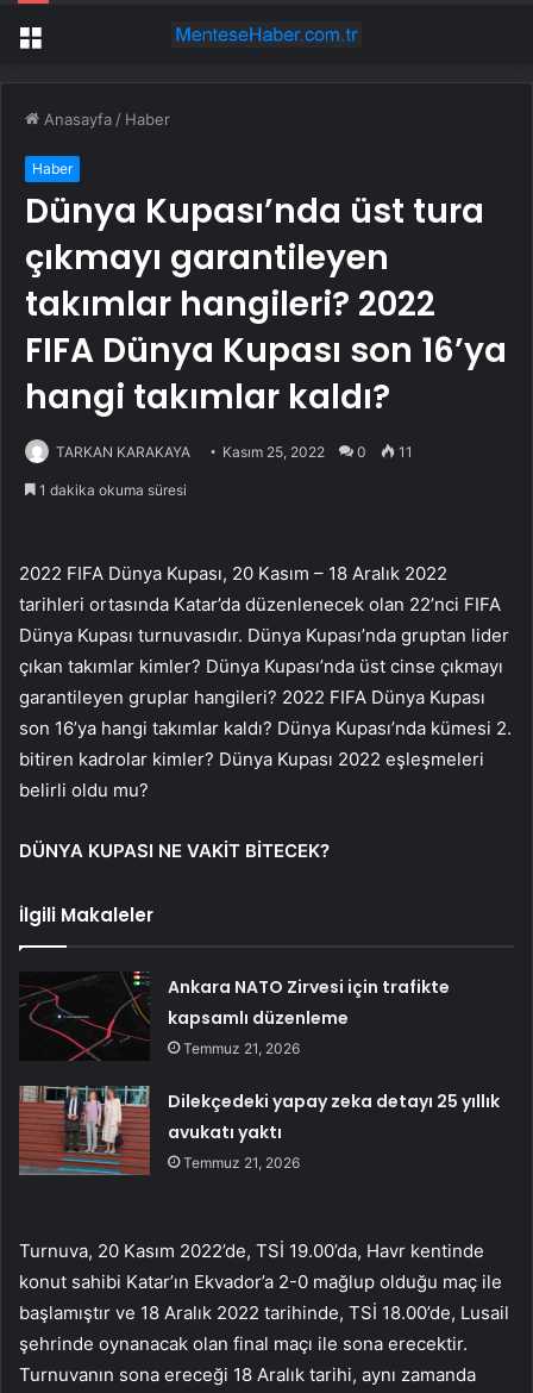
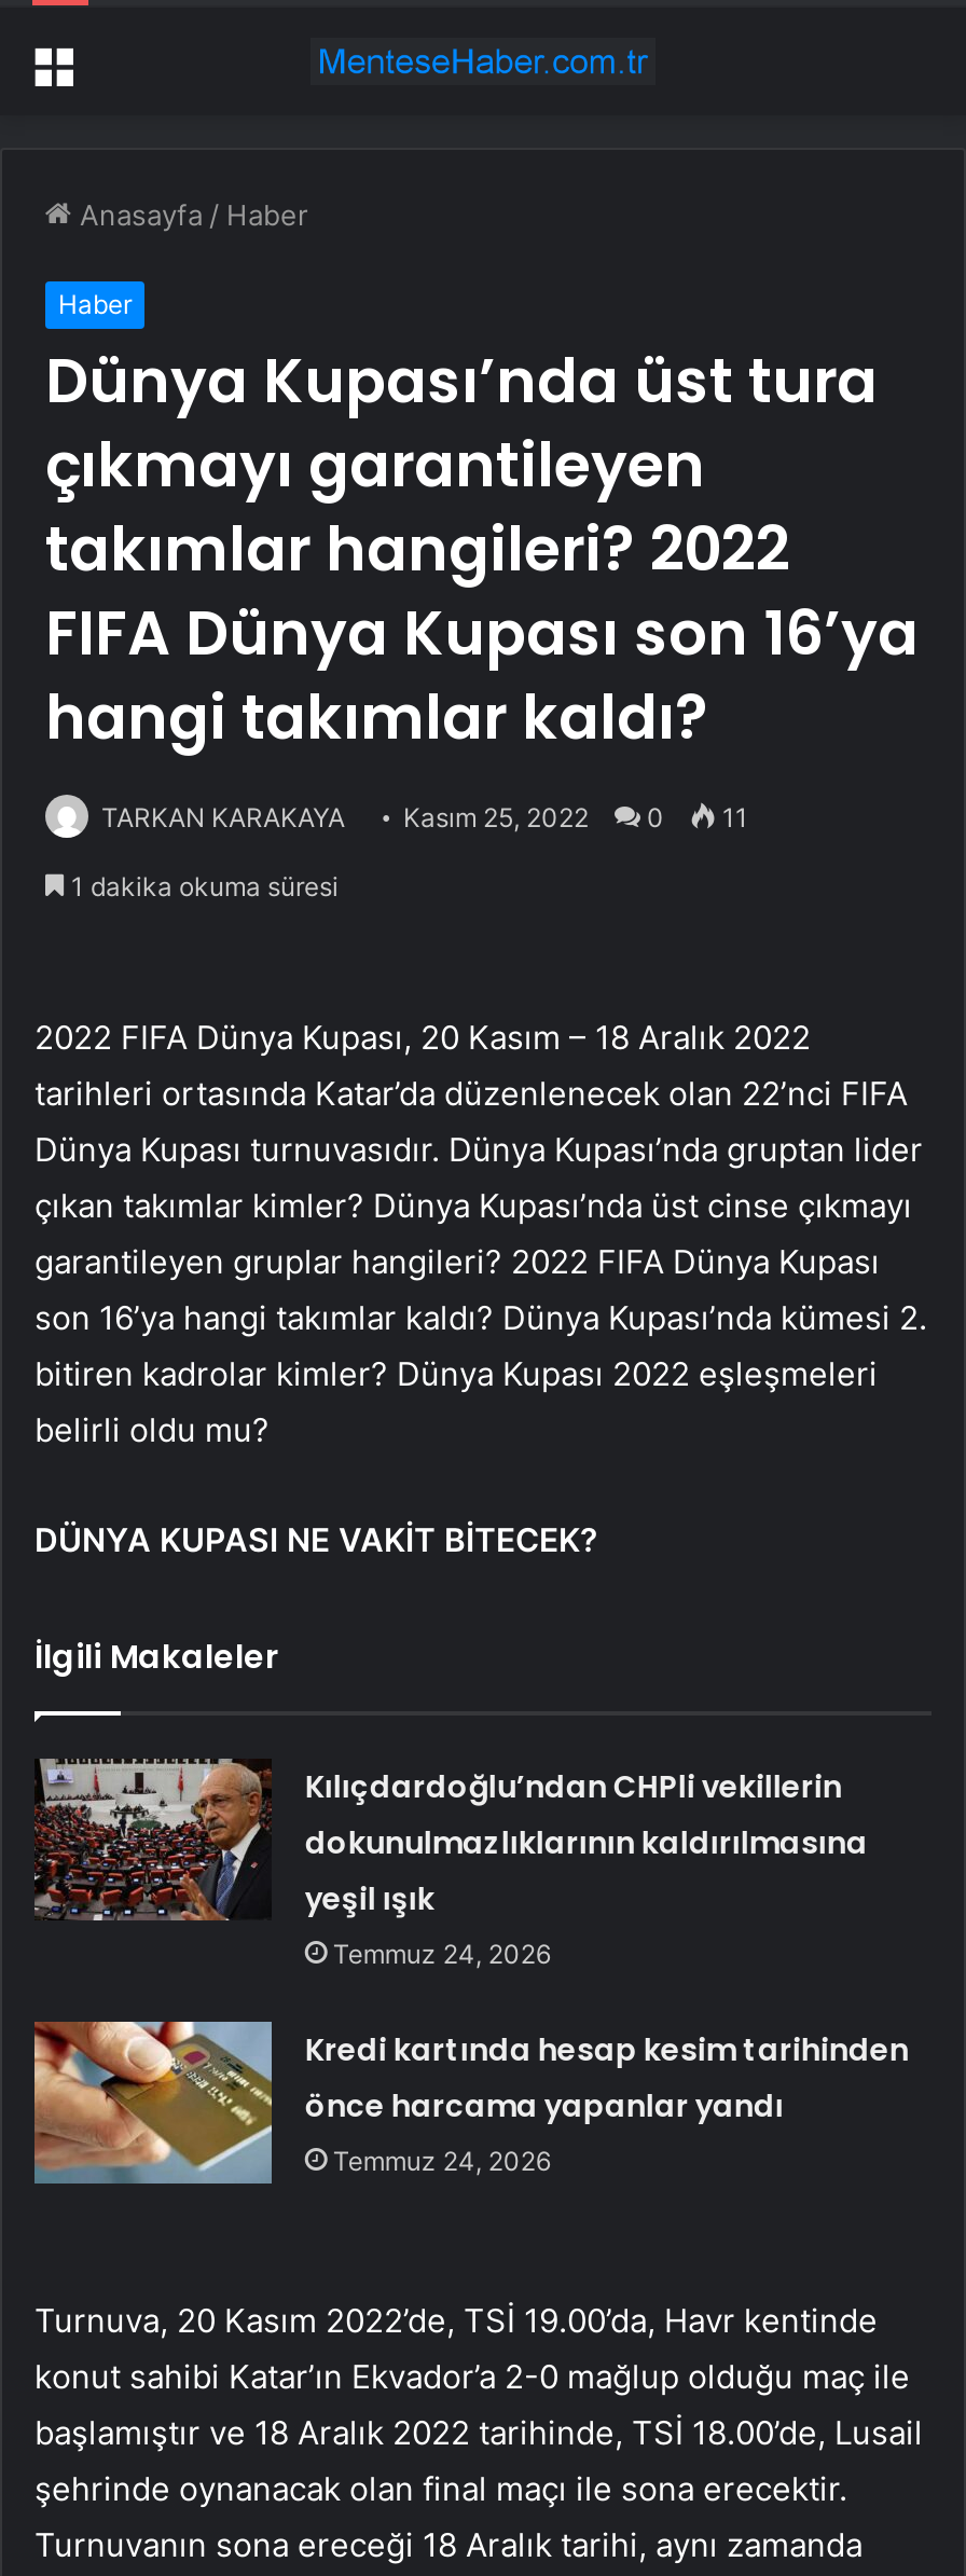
- [image]
- Ankara NATO Zirvesi için trafikte
- kapsamlı düzenleme
- Temmuz 21, 2026
+ [image]
+ Kılıçdardoğlu’ndan CHPli vekillerin
+ dokunulmazlıklarının kaldırılmasına
+ yeşil ışık
+ Temmuz 24, 2026

- [image]
- Dilekçedeki yapay zeka detayı 25 yıllık
- avukatı yaktı
- Temmuz 21, 2026
+ [image]
+ Kredi kartında hesap kesim tarihinden
+ önce harcama yapanlar yandı
+ Temmuz 24, 2026
